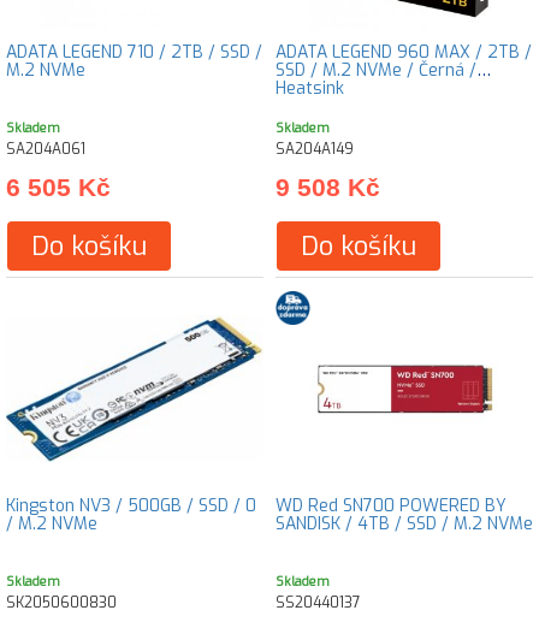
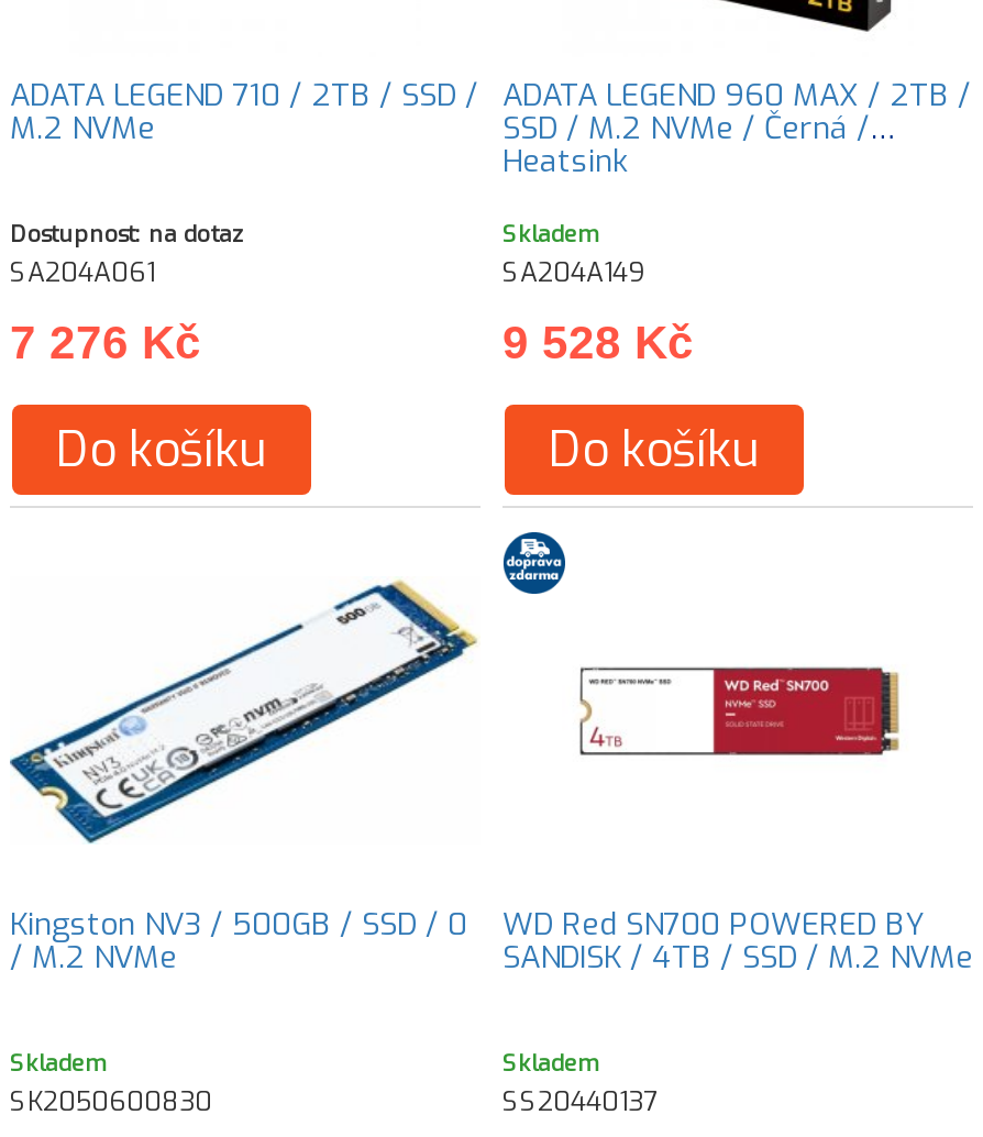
- Skladem
+ Dostupnost: na dotaz

- 6 505 Kč
+ 7 276 Kč

- 9 508 Kč
+ 9 528 Kč
